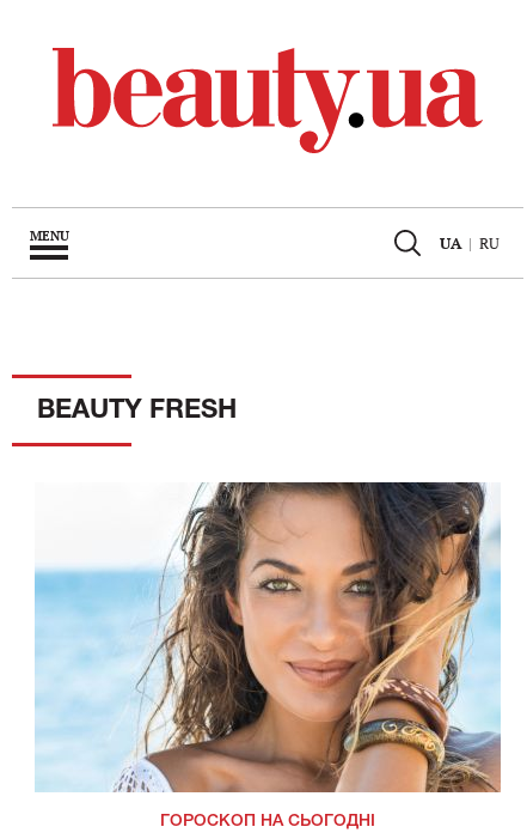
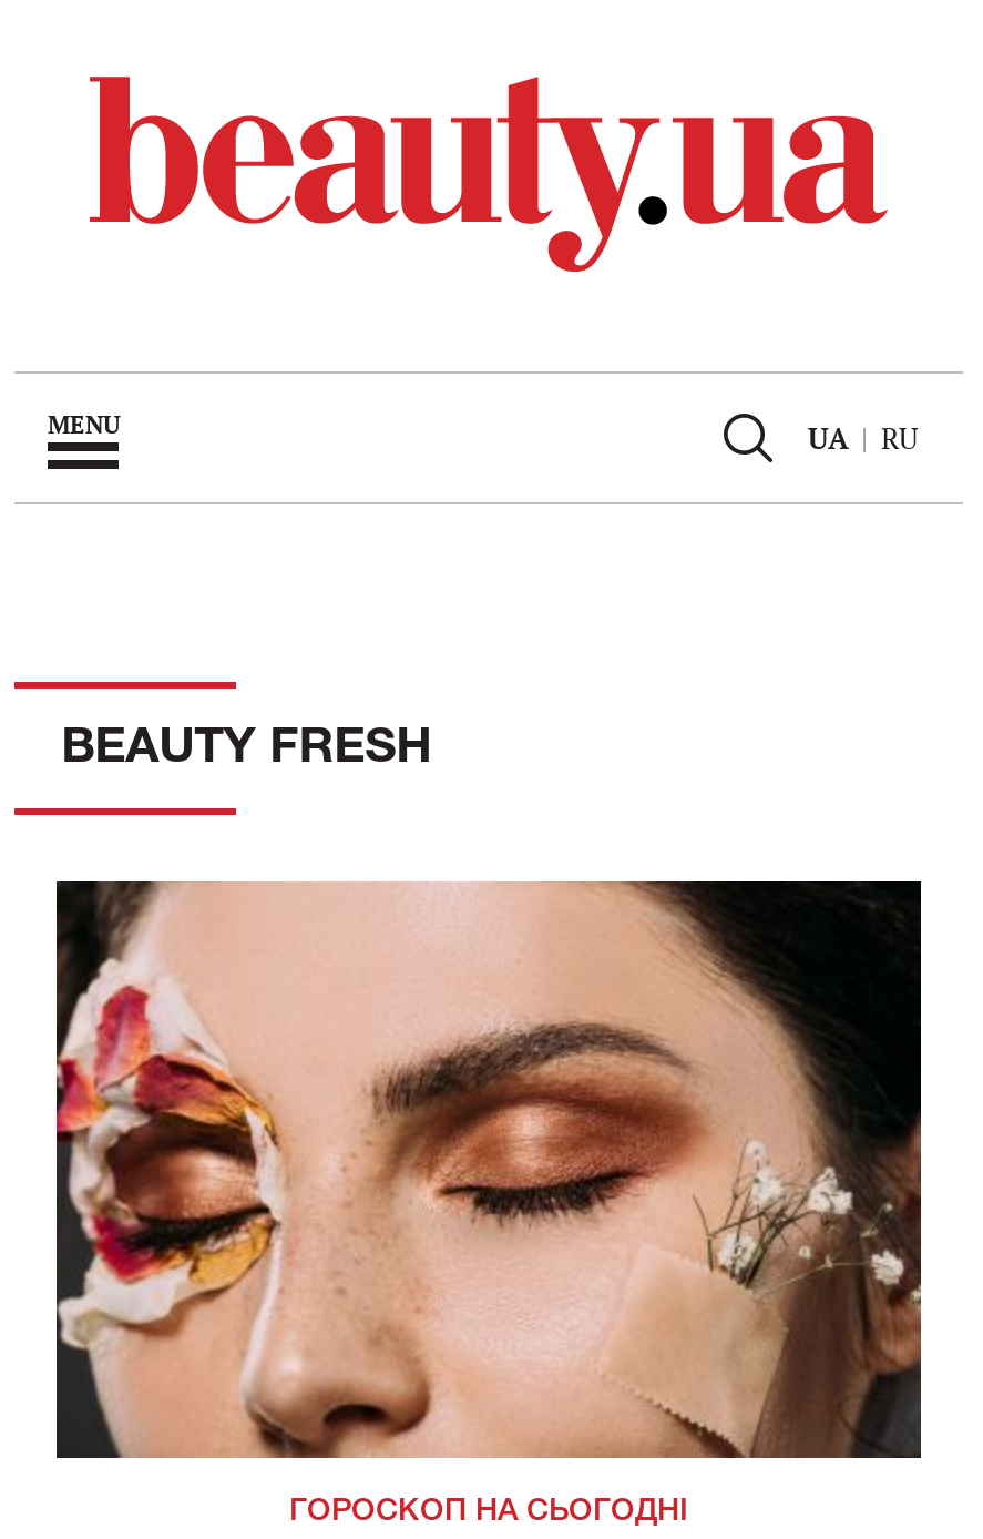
- [image]
+ [image]
